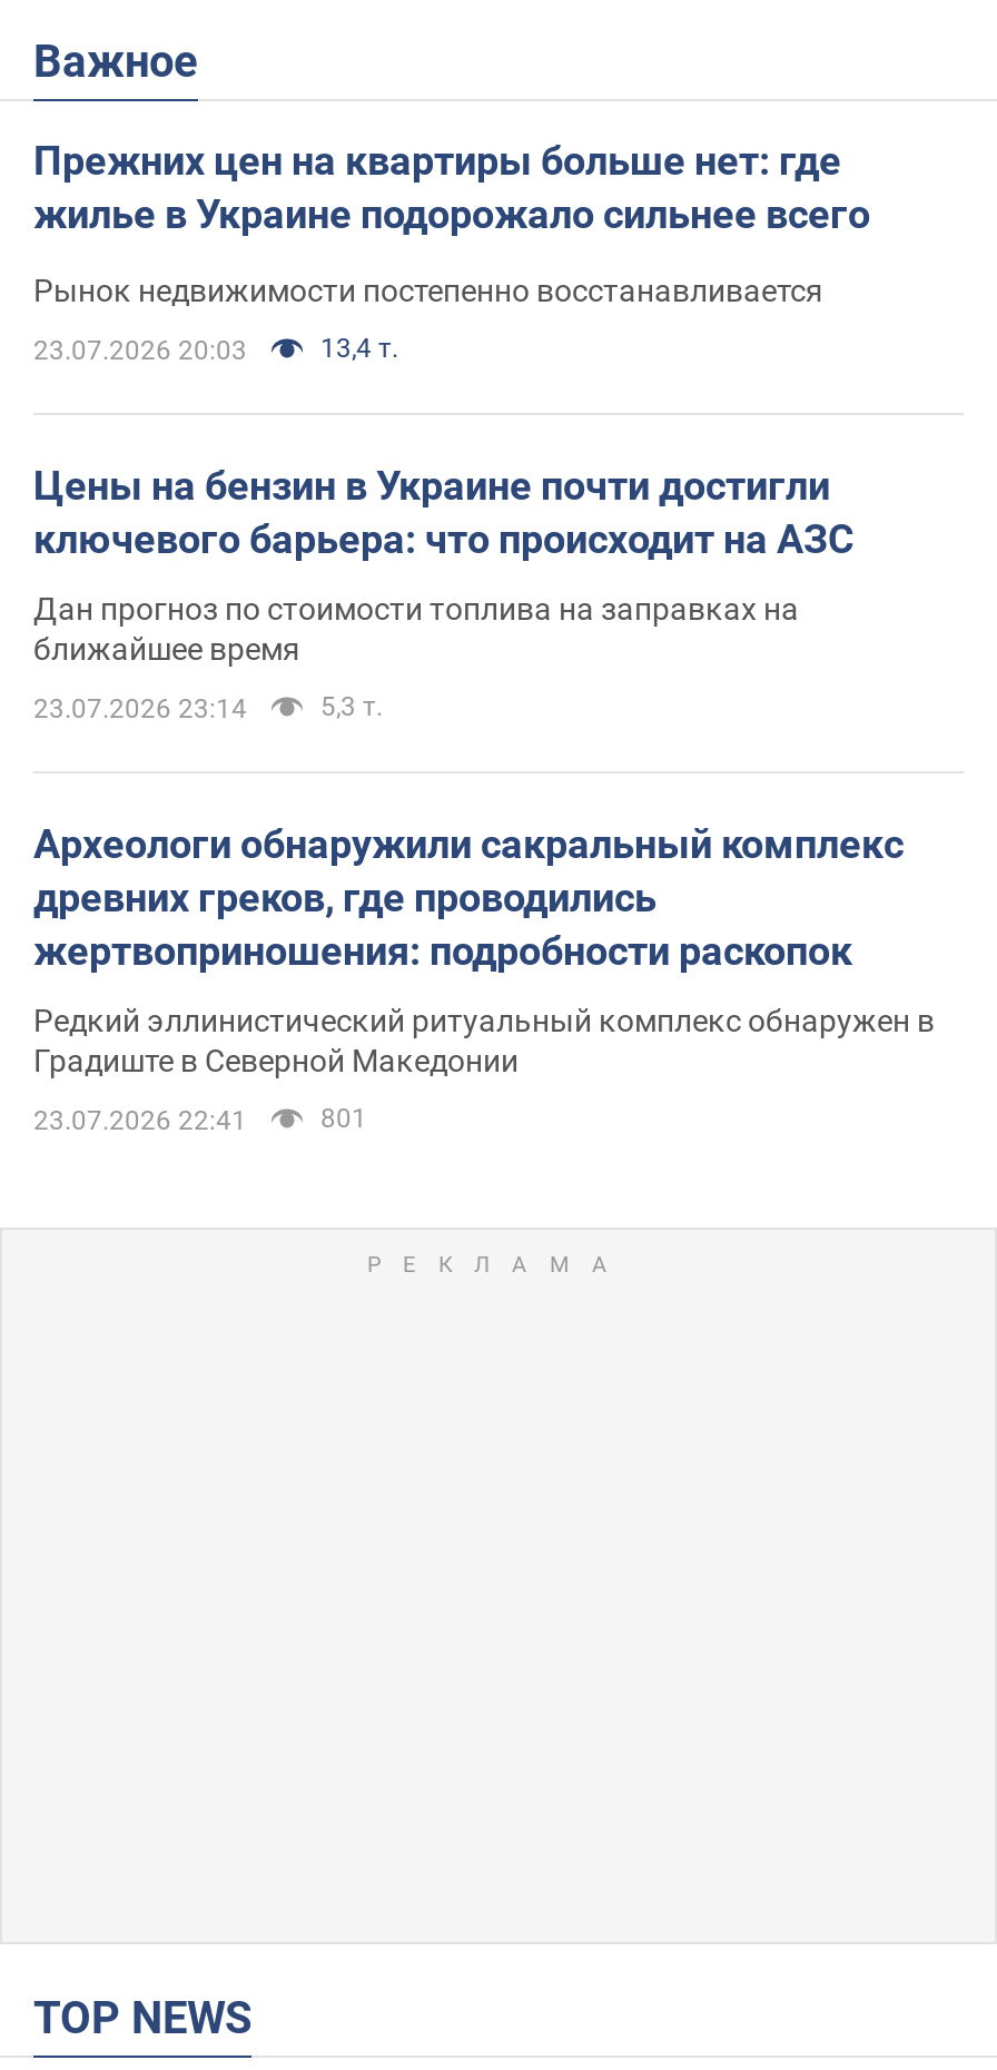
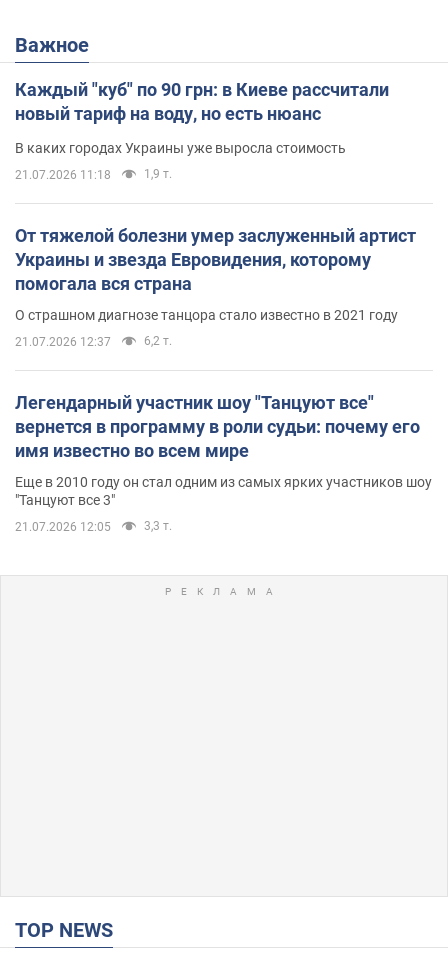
- Прежних цен на квартиры больше нет: где
- жилье в Украине подорожало сильнее всего
+ Каждый "куб" по 90 грн: в Киеве рассчитали
+ новый тариф на воду, но есть нюанс

- Рынок недвижимости постепенно восстанавливается
+ В каких городах Украины уже выросла стоимость

- 23.07.2026 20:03
- 13,4 т.
+ 21.07.2026 11:18
+ 1,9 т.

- Цены на бензин в Украине почти достигли
- ключевого барьера: что происходит на АЗС
+ От тяжелой болезни умер заслуженный артист
+ Украины и звезда Евровидения, которому
+ помогала вся страна

- Дан прогноз по стоимости топлива на заправках на
- ближайшее время
+ О страшном диагнозе танцора стало известно в 2021 году

- 23.07.2026 23:14
- 5,3 т.
+ 21.07.2026 12:37
+ 6,2 т.

- Археологи обнаружили сакральный комплекс
- древних греков, где проводились
- жертвоприношения: подробности раскопок
+ Легендарный участник шоу "Танцуют все"
+ вернется в программу в роли судьи: почему его
+ имя известно во всем мире

- Редкий эллинистический ритуальный комплекс обнаружен в
- Градиште в Северной Македонии
+ Еще в 2010 году он стал одним из самых ярких участников шоу
+ "Танцуют все 3"

- 23.07.2026 22:41
- 801
+ 21.07.2026 12:05
+ 3,3 т.
